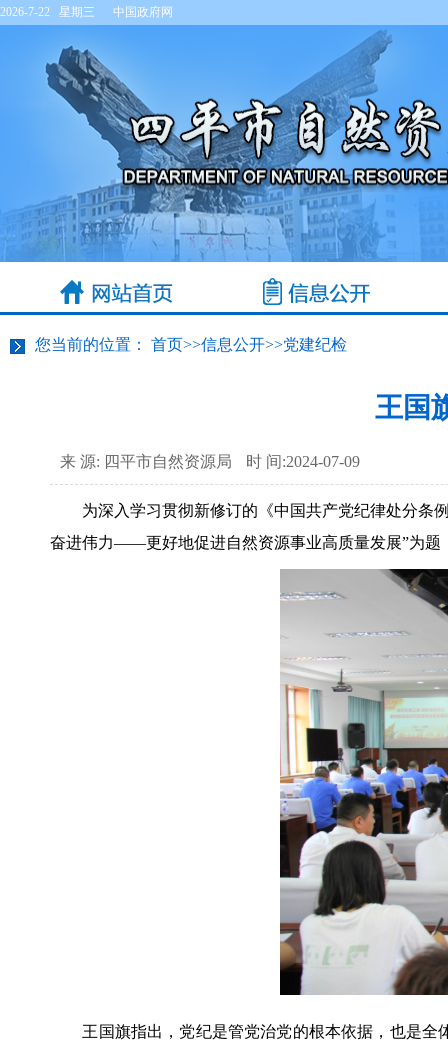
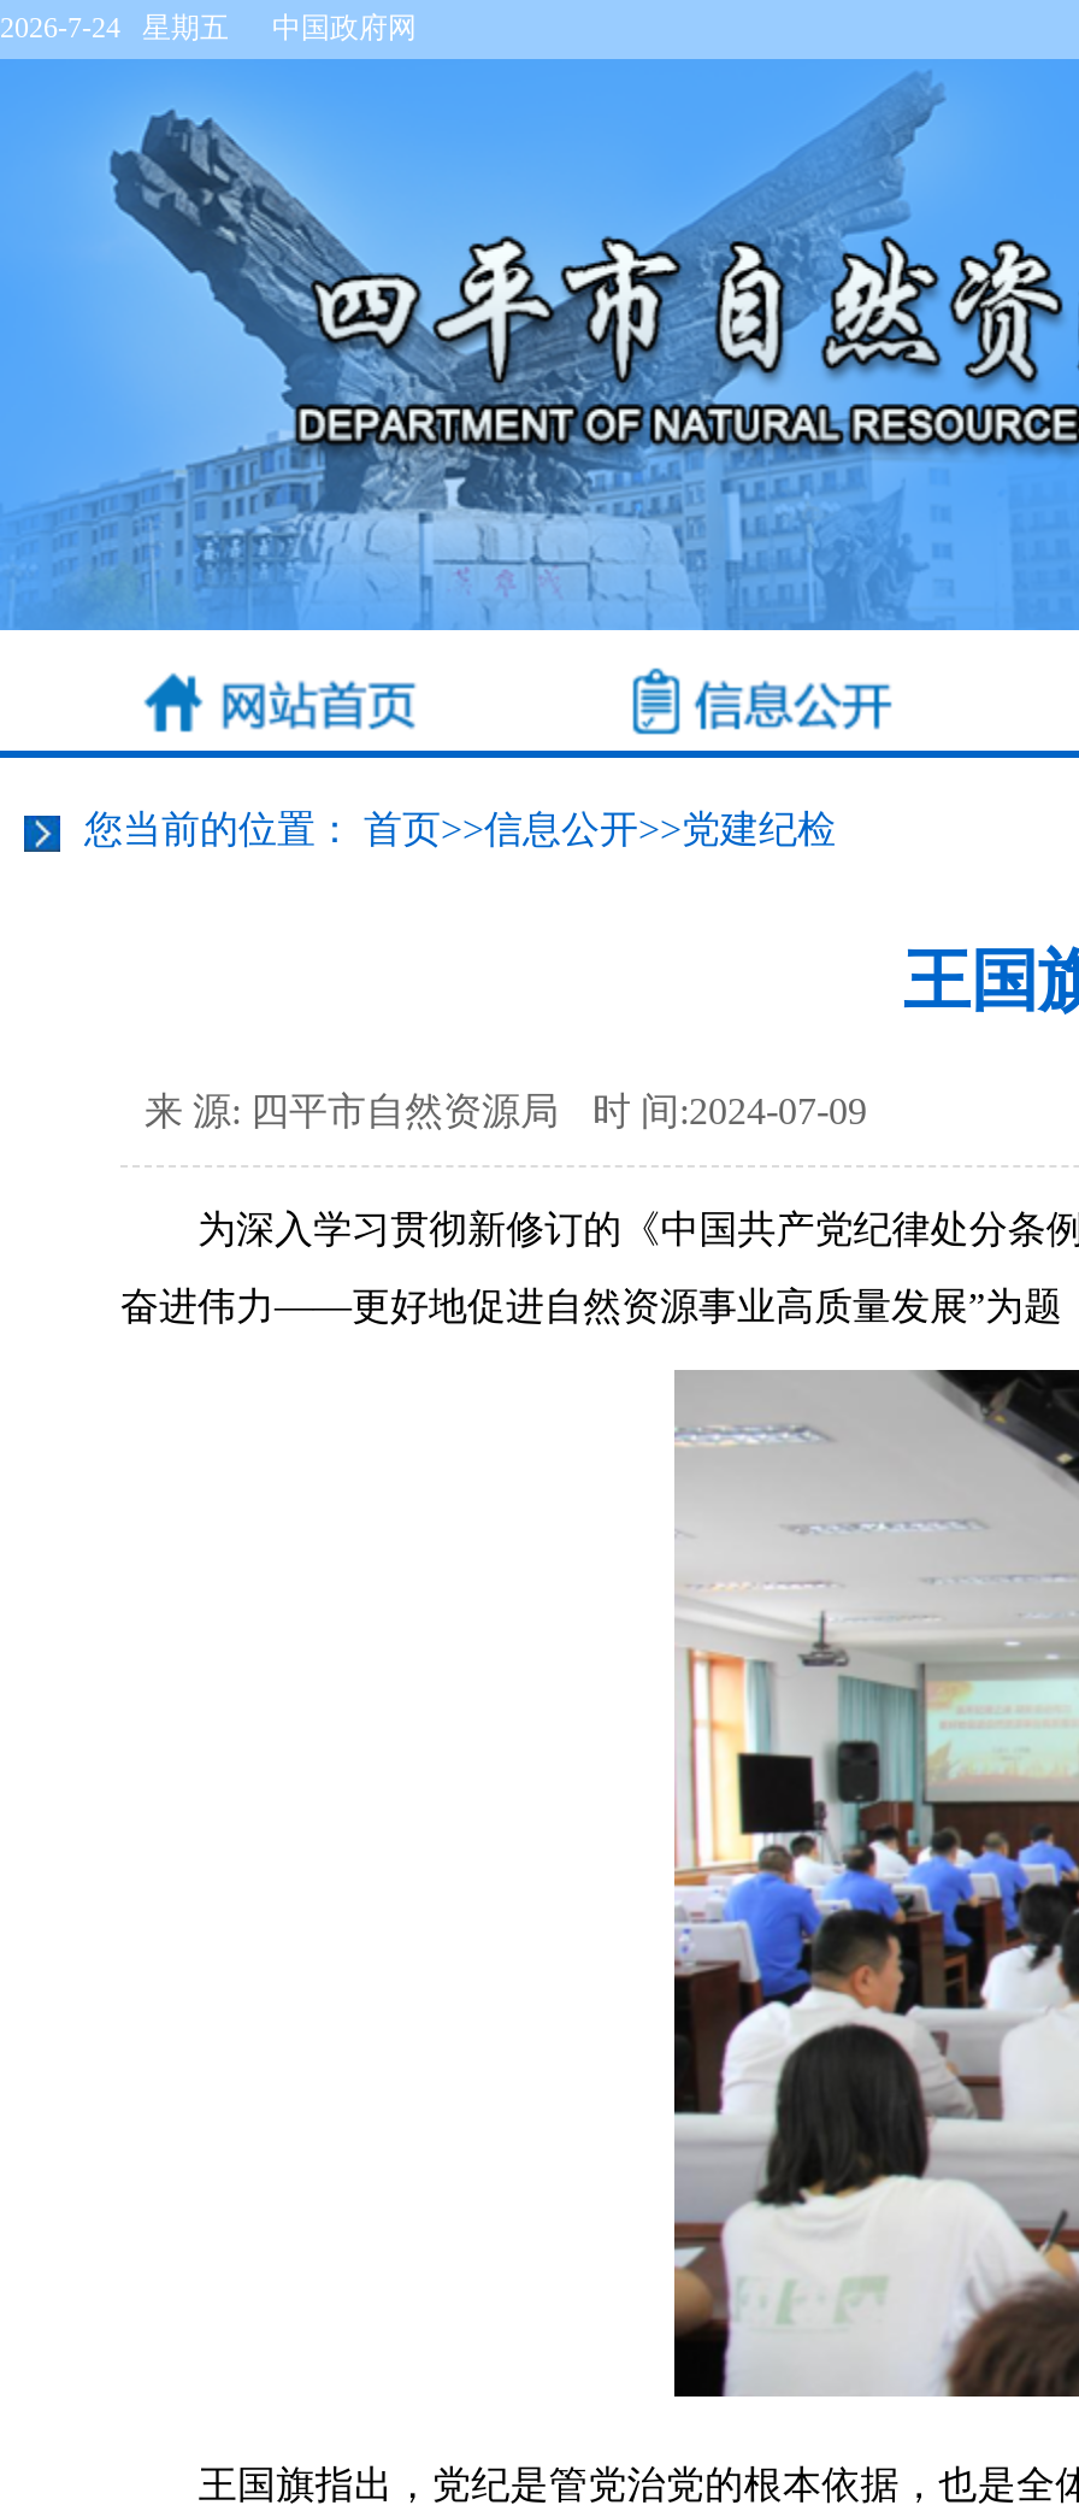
- 2026-7-22 星期三中国政府网
+ 2026-7-24 星期五中国政府网
